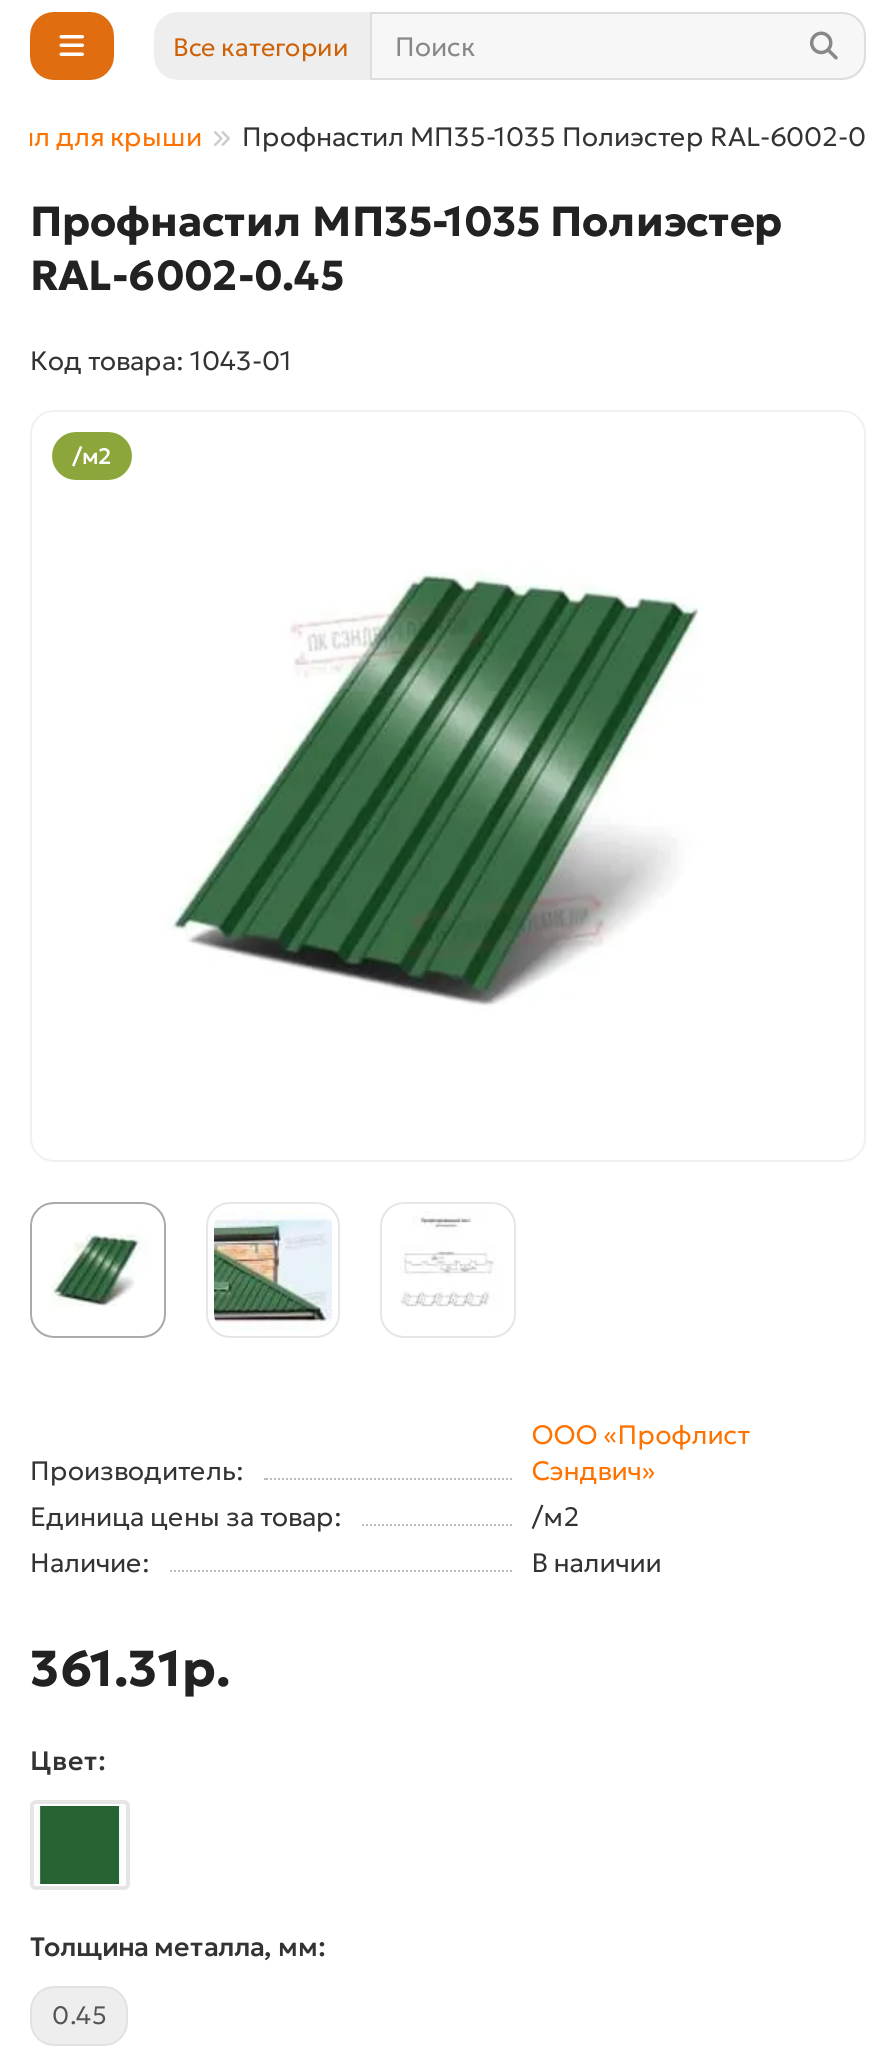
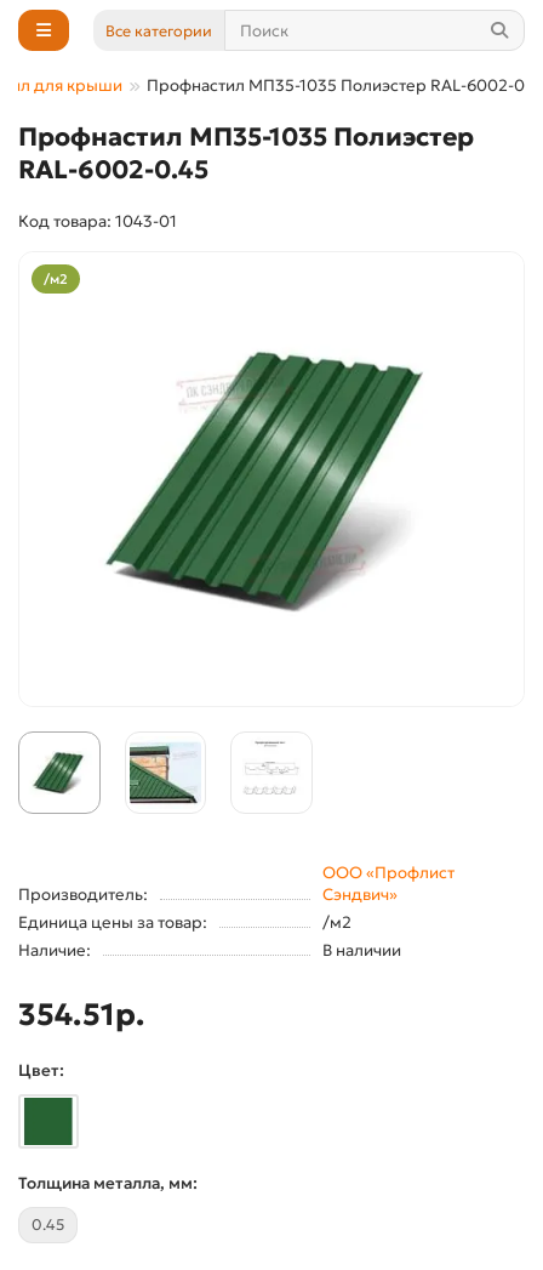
- 361.31р.
+ 354.51р.
